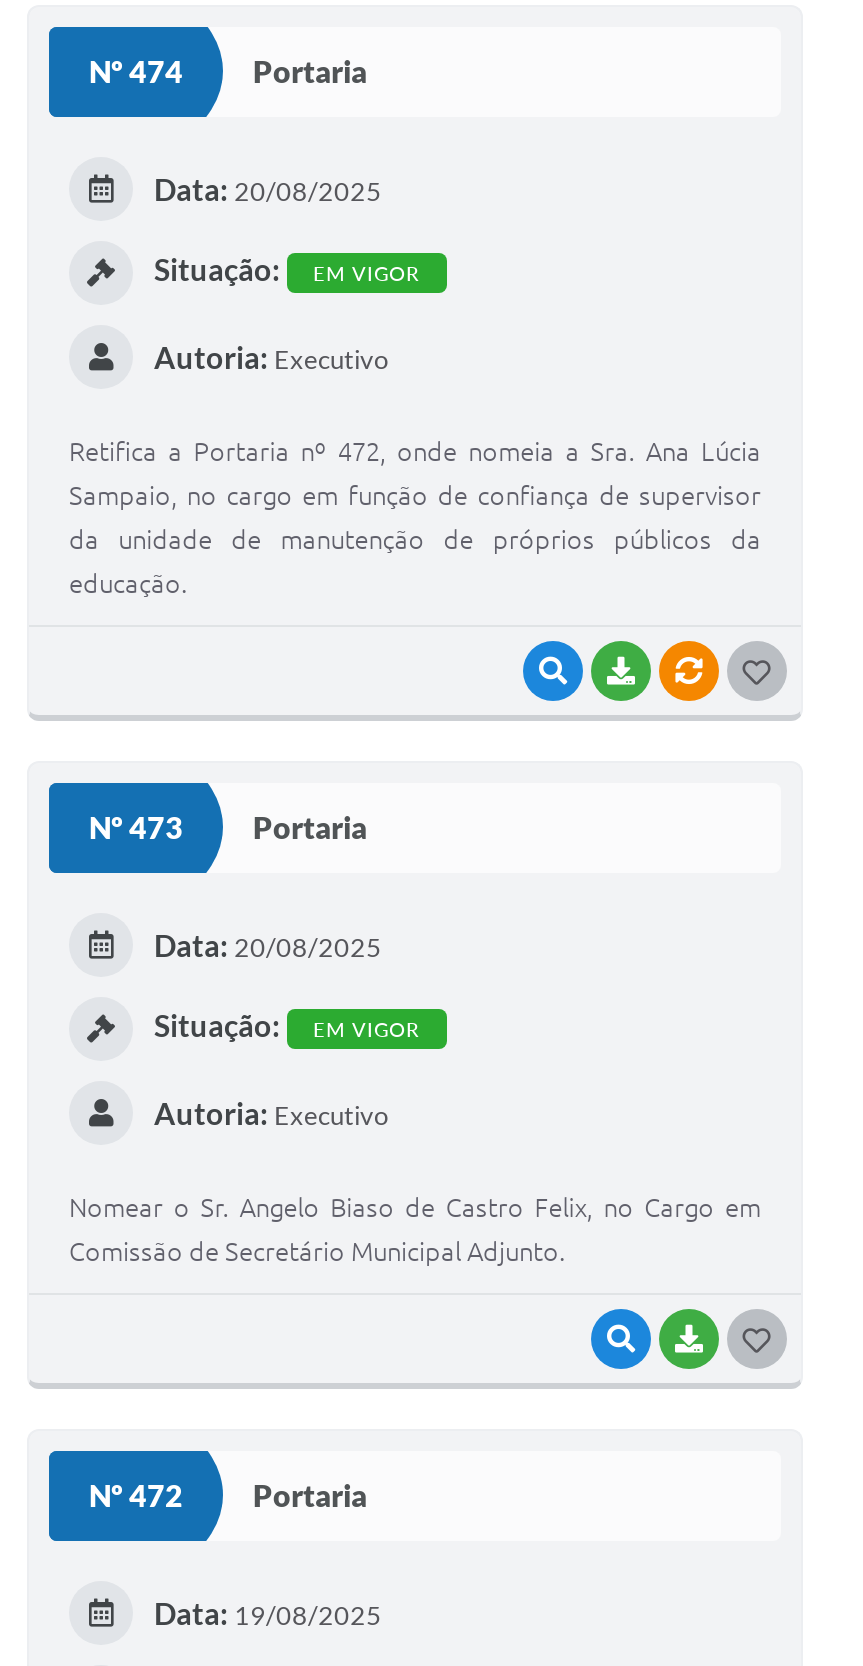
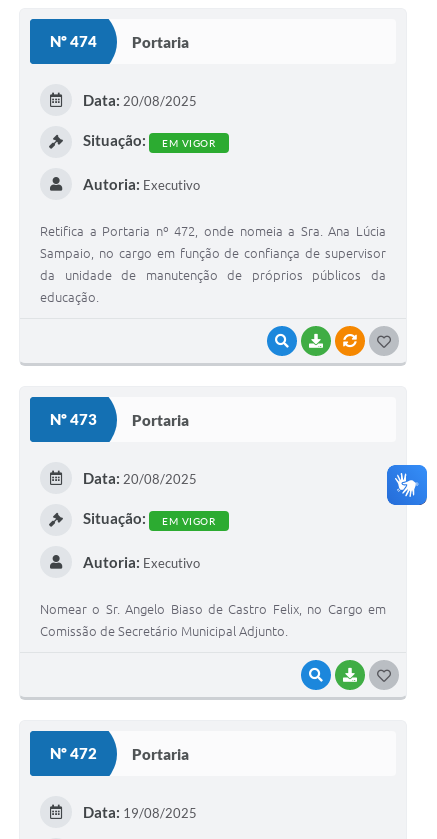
+ [image]
